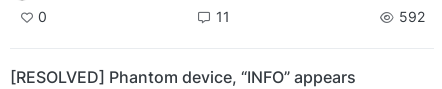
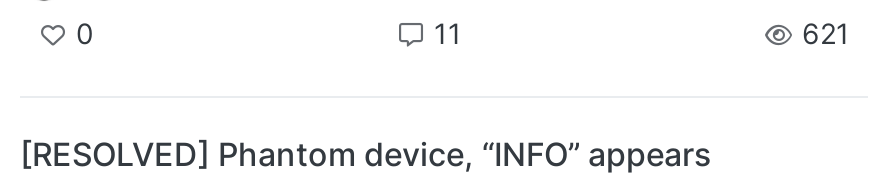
- 592
+ 621
